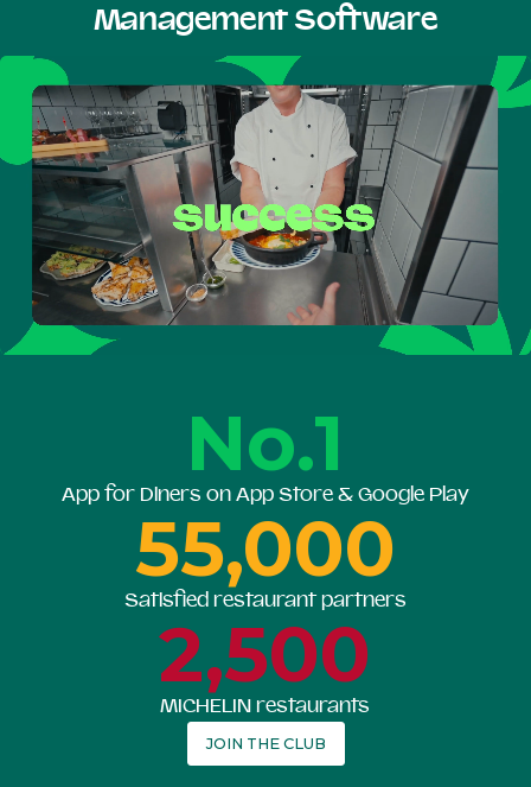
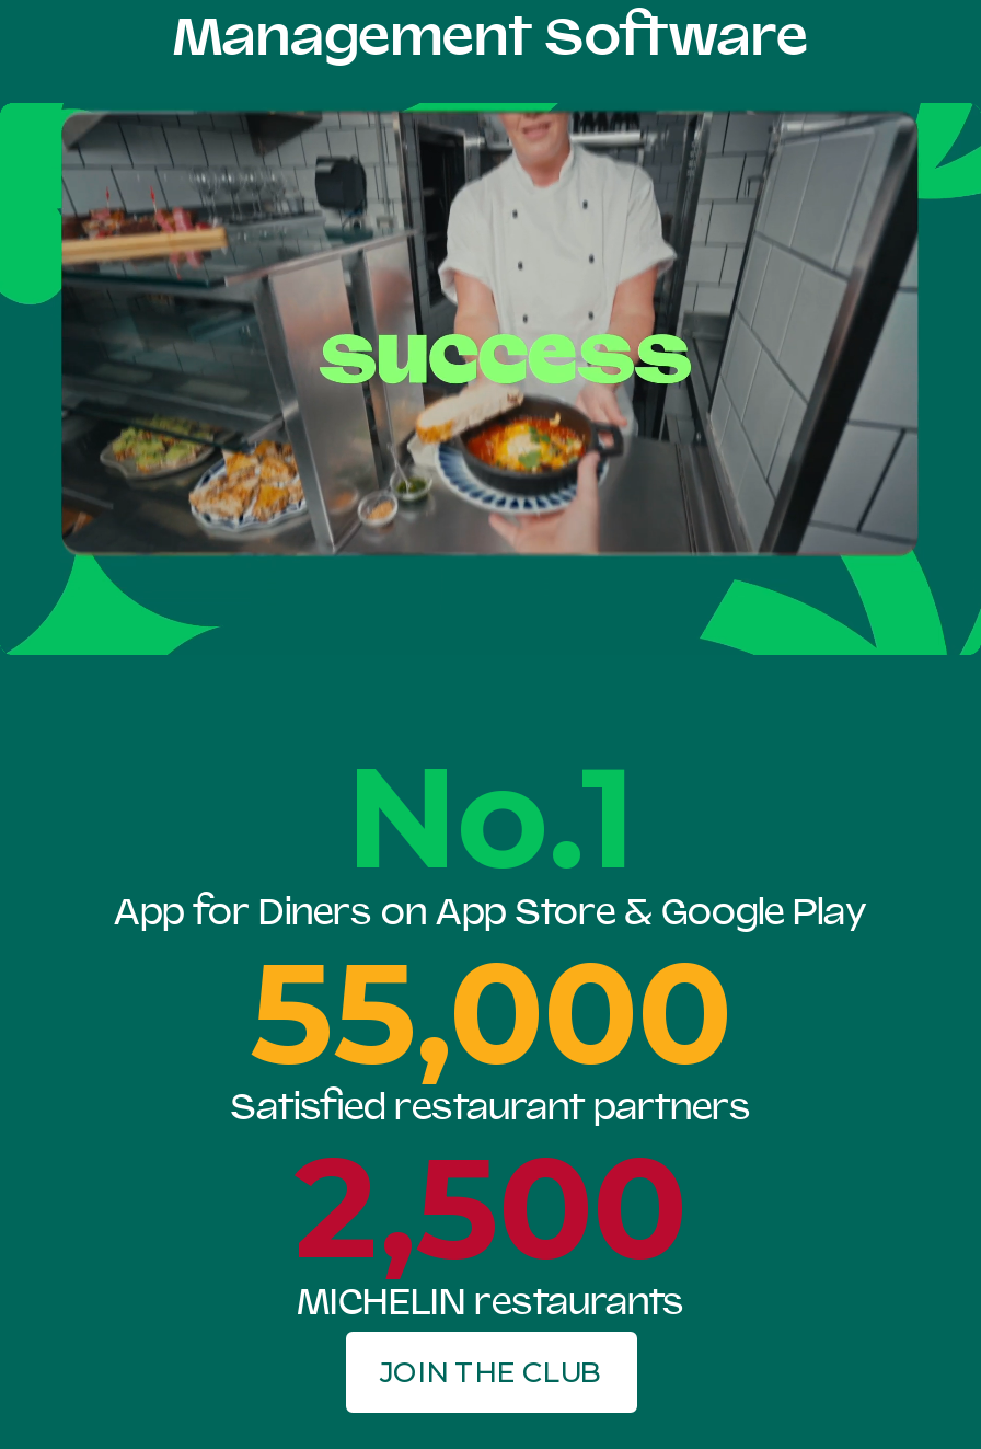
- [image]
+ [image]
